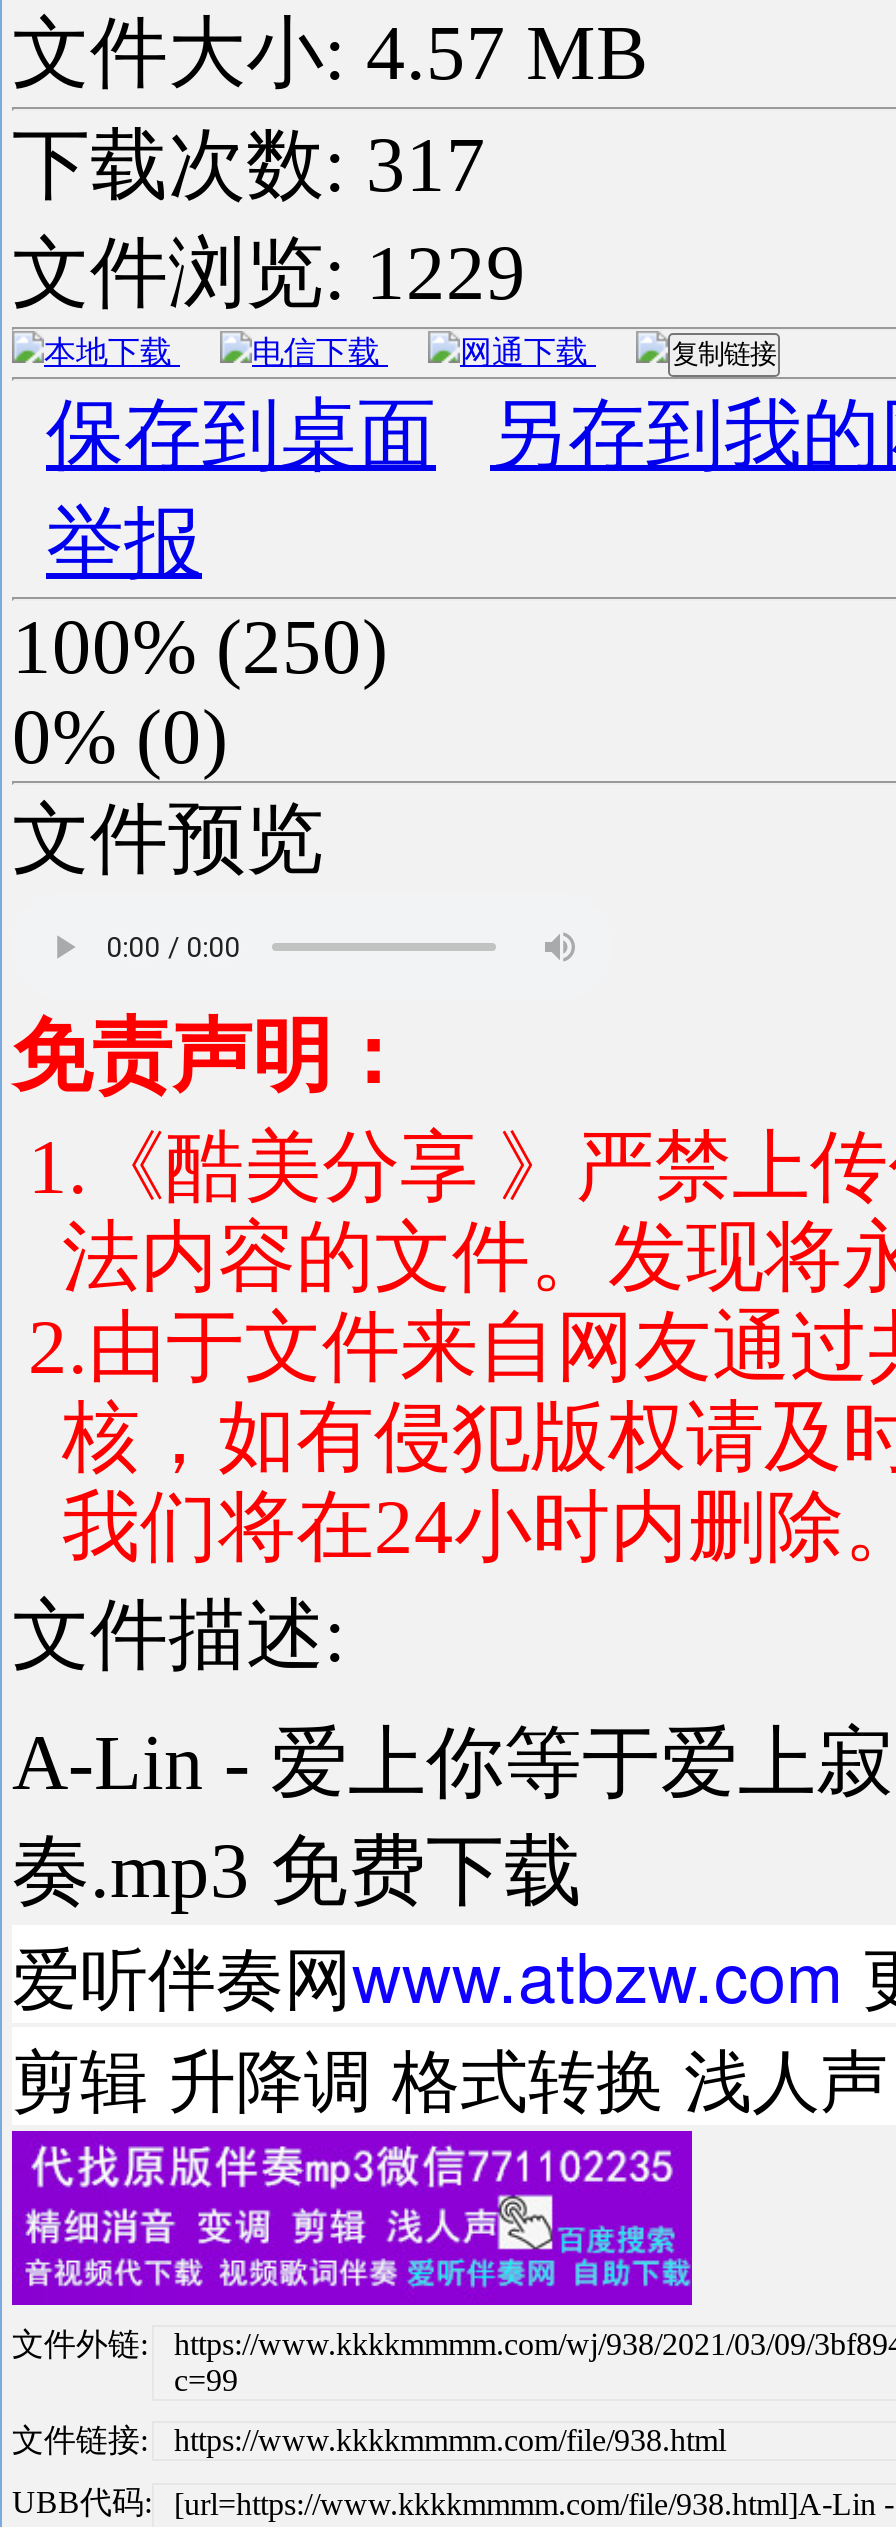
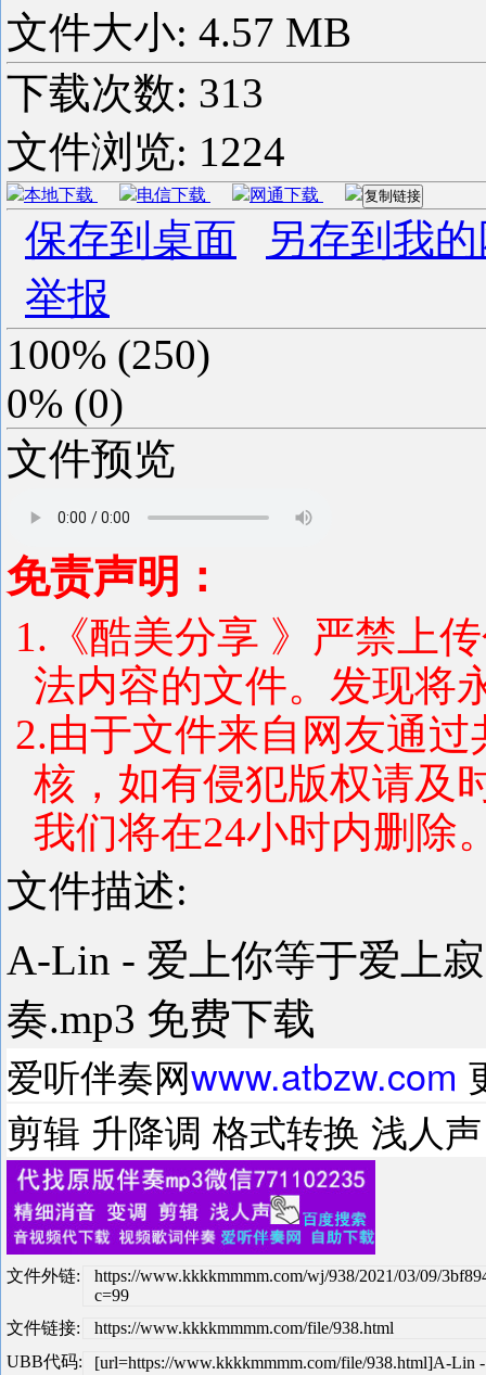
- 下载次数: 317
+ 下载次数: 313

- 文件浏览: 1229
+ 文件浏览: 1224
